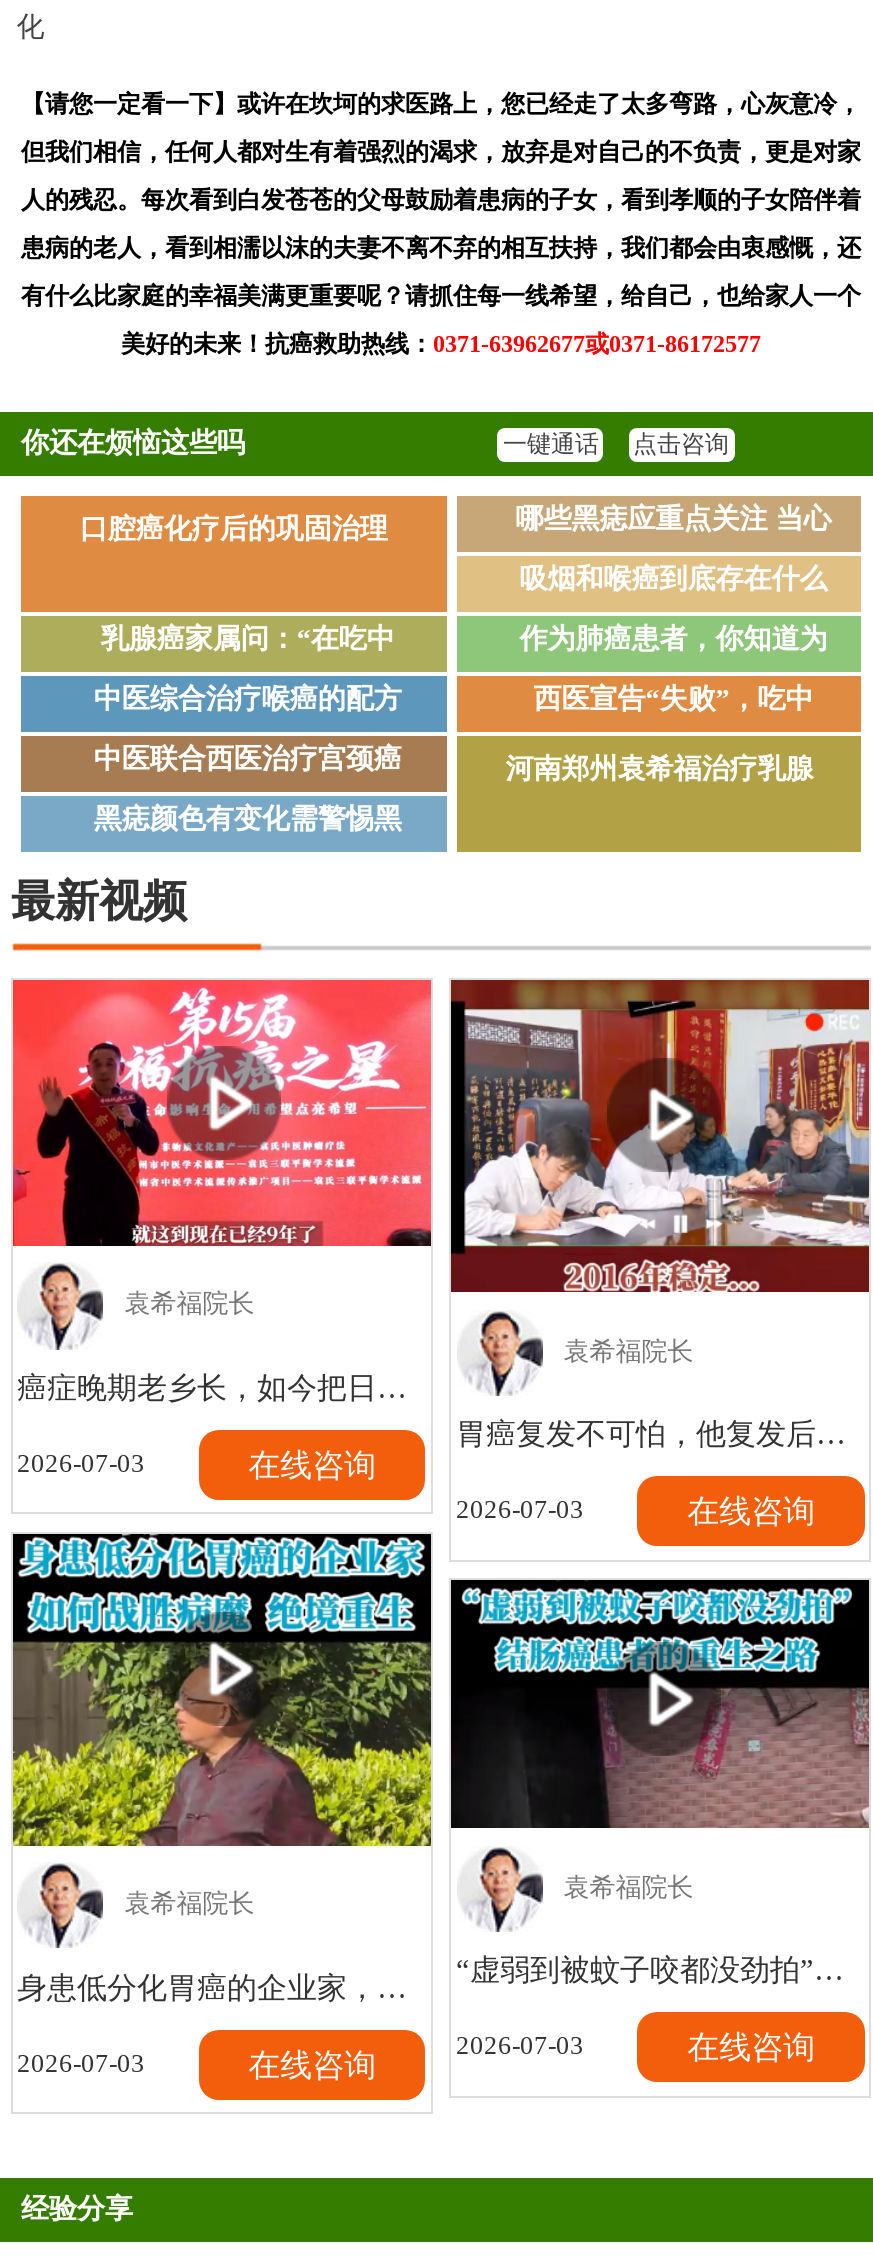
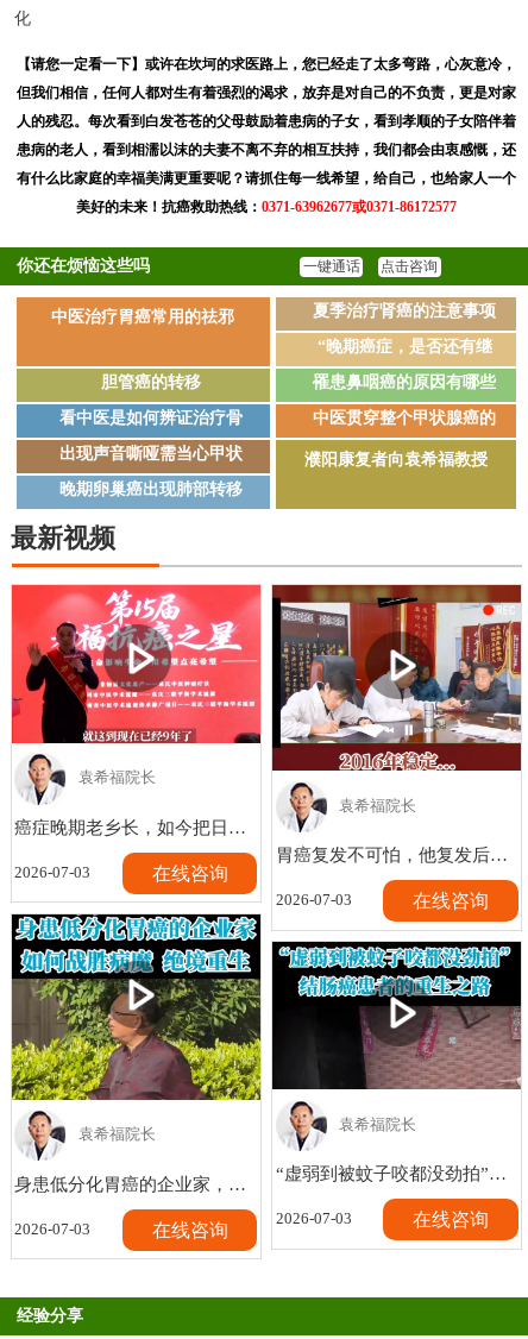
- 口腔癌化疗后的巩固治理
- 哪些黑痣应重点关注 当心
+ 中医治疗胃癌常用的祛邪
+ 夏季治疗肾癌的注意事项

- 吸烟和喉癌到底存在什么
+ “晚期癌症，是否还有继

- 乳腺癌家属问：“在吃中
- 作为肺癌患者，你知道为
+ 胆管癌的转移
+ 罹患鼻咽癌的原因有哪些

- 中医综合治疗喉癌的配方
- 西医宣告“失败”，吃中
+ 看中医是如何辨证治疗骨
+ 中医贯穿整个甲状腺癌的

- 中医联合西医治疗宫颈癌
+ 出现声音嘶哑需当心甲状

- 河南郑州袁希福治疗乳腺
+ 濮阳康复者向袁希福教授

- 黑痣颜色有变化需警惕黑
+ 晚期卵巢癌出现肺部转移
